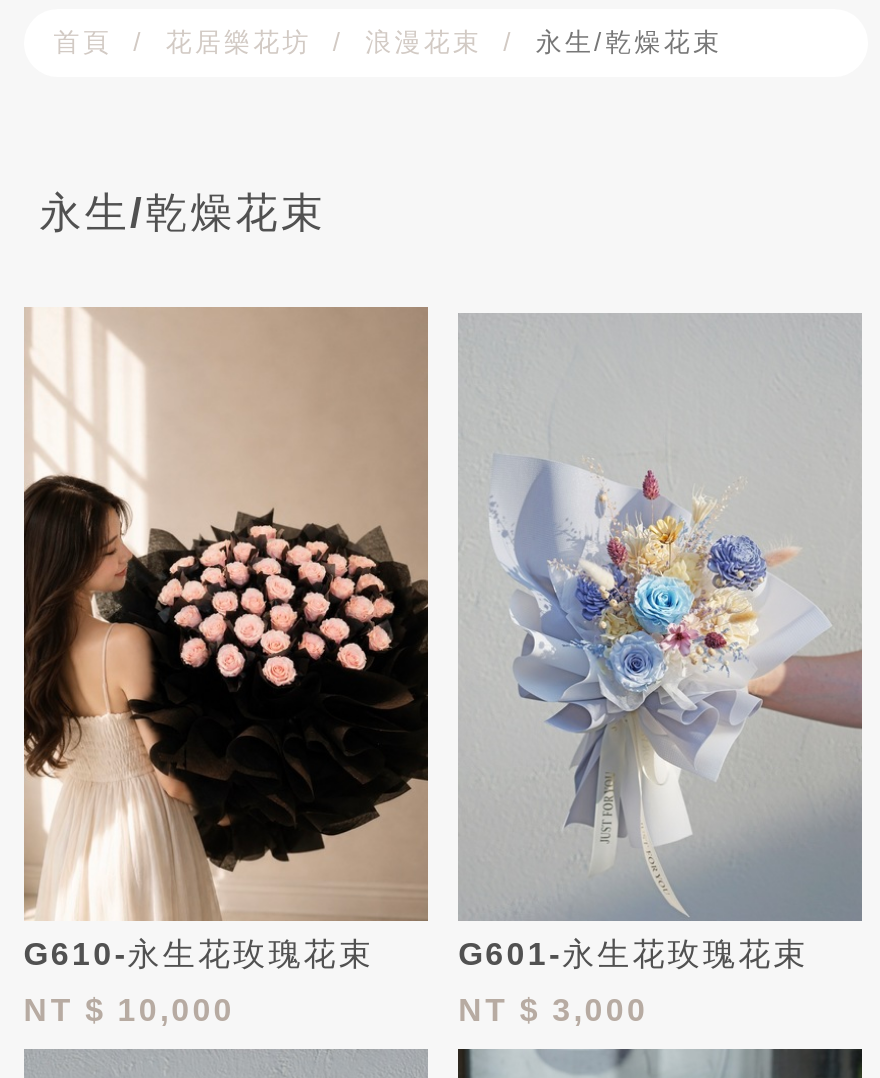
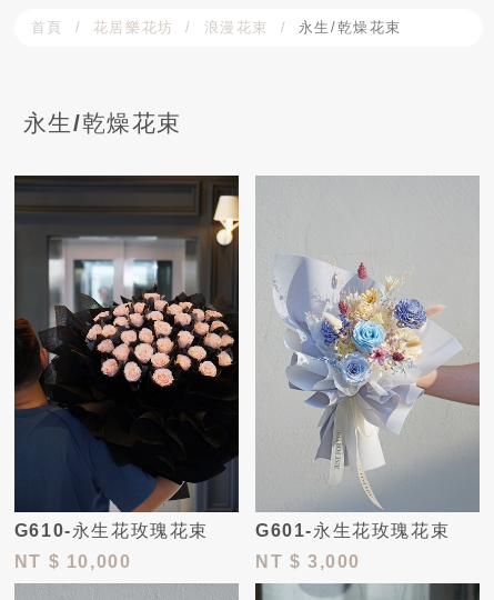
- [image]
+ [image]
